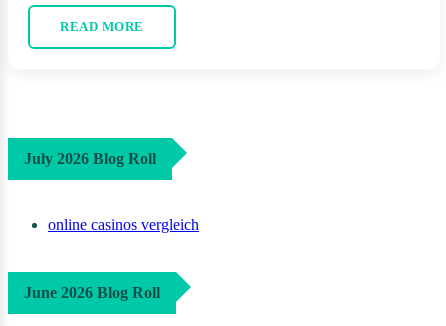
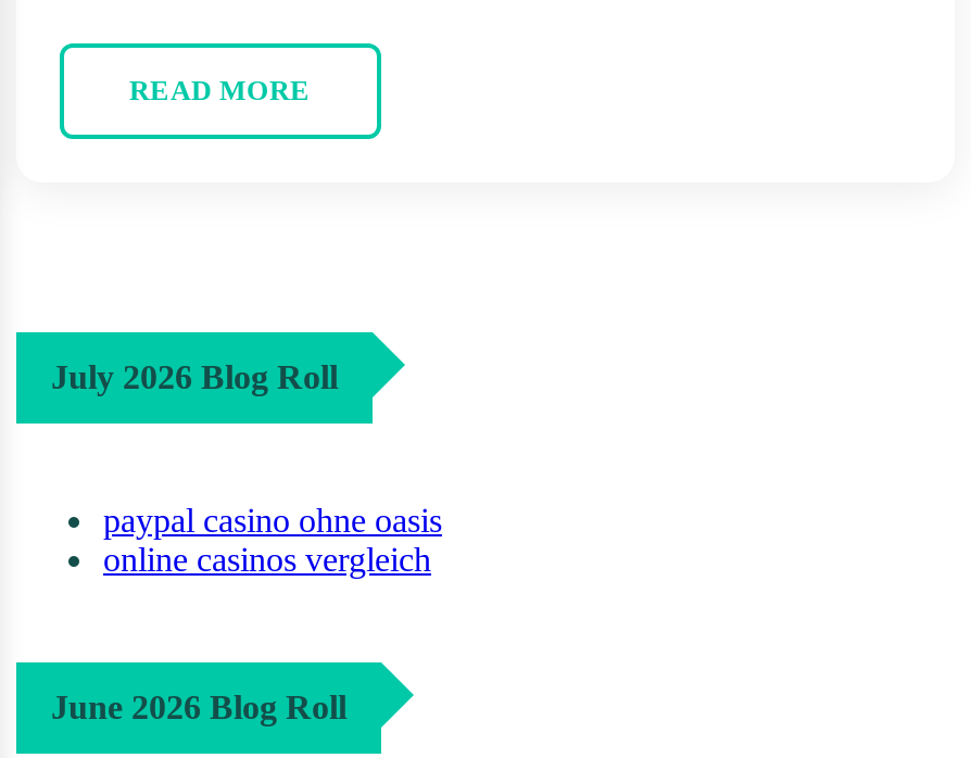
+ paypal casino ohne oasis
